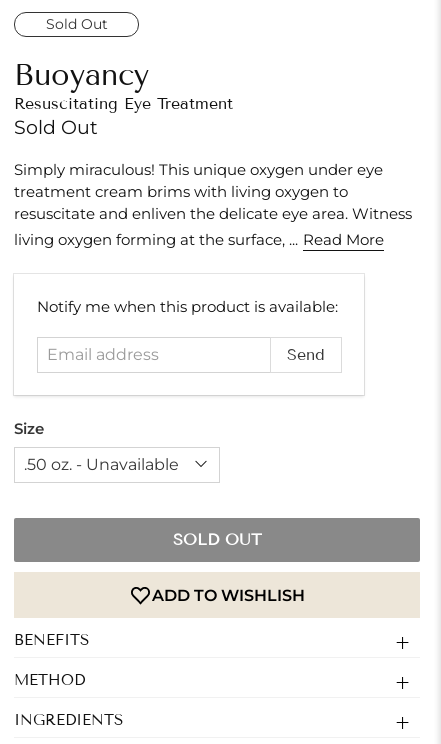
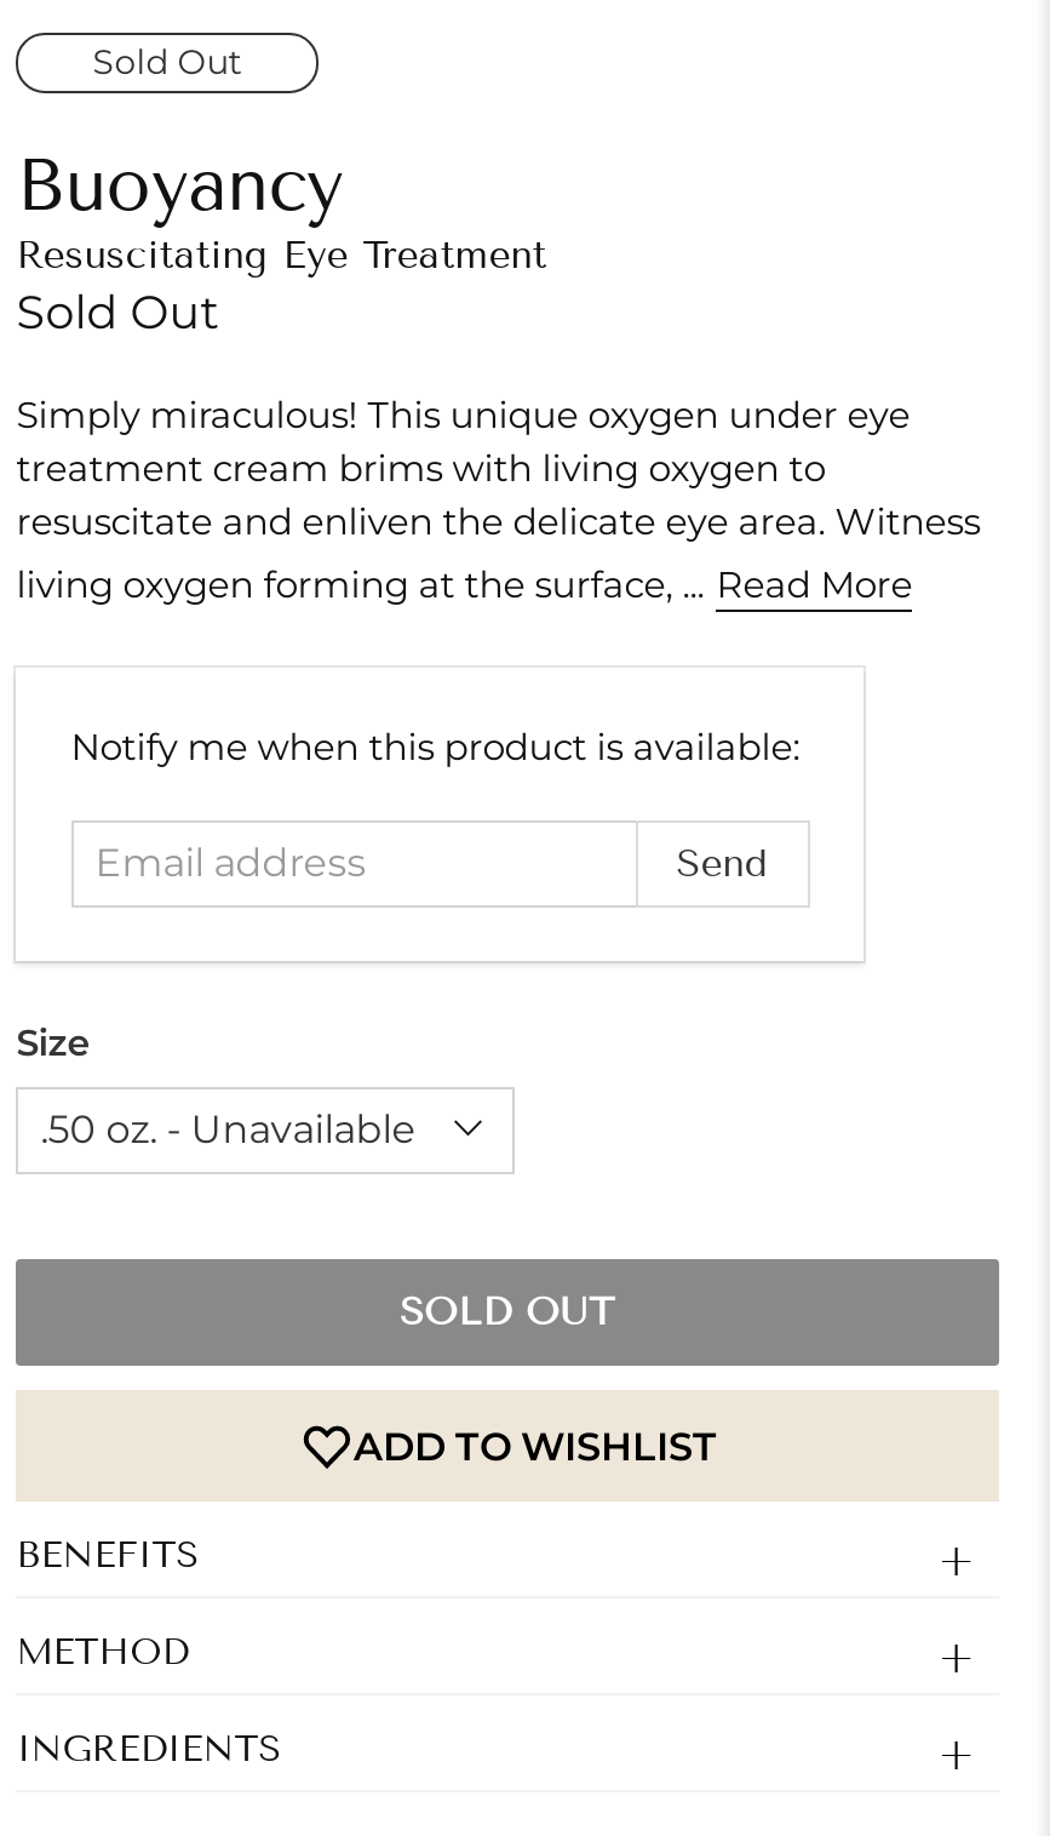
- ADD TO WISHLISH
+ ADD TO WISHLIST
